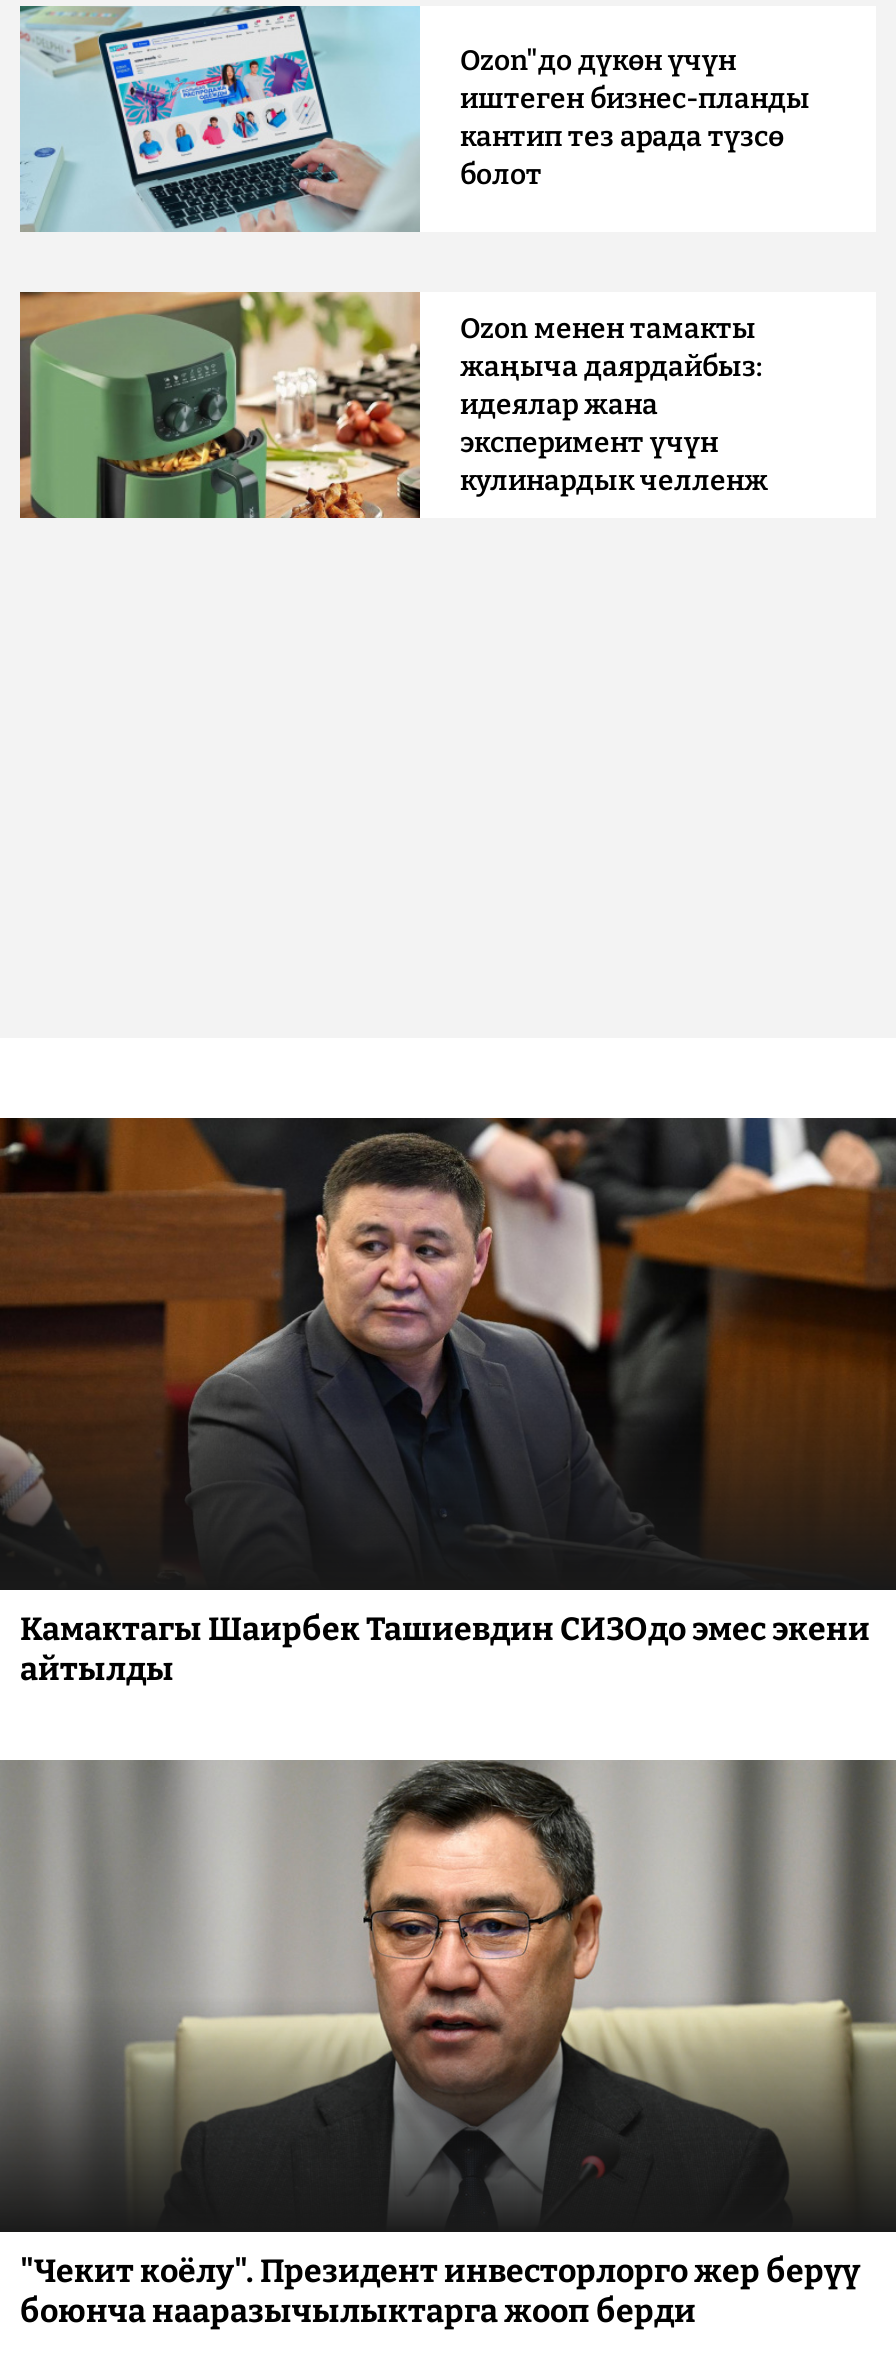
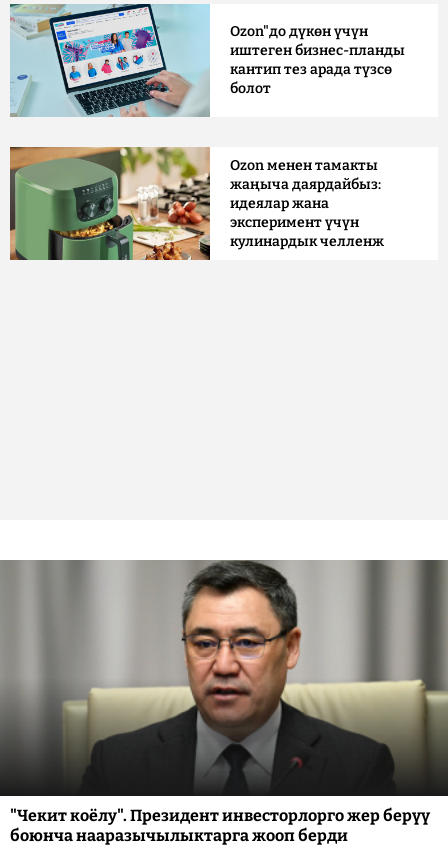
- [image]
- Камактагы Шаирбек Ташиевдин СИЗОдо эмес экени
- айтылды
